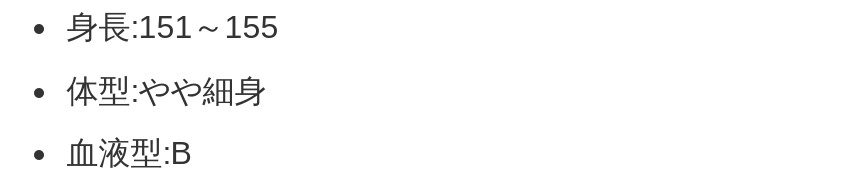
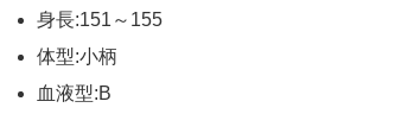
- 体型:やや細身
+ 体型:小柄
